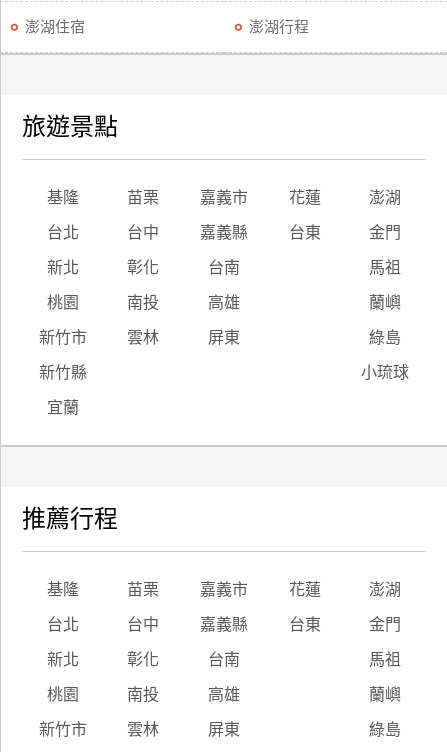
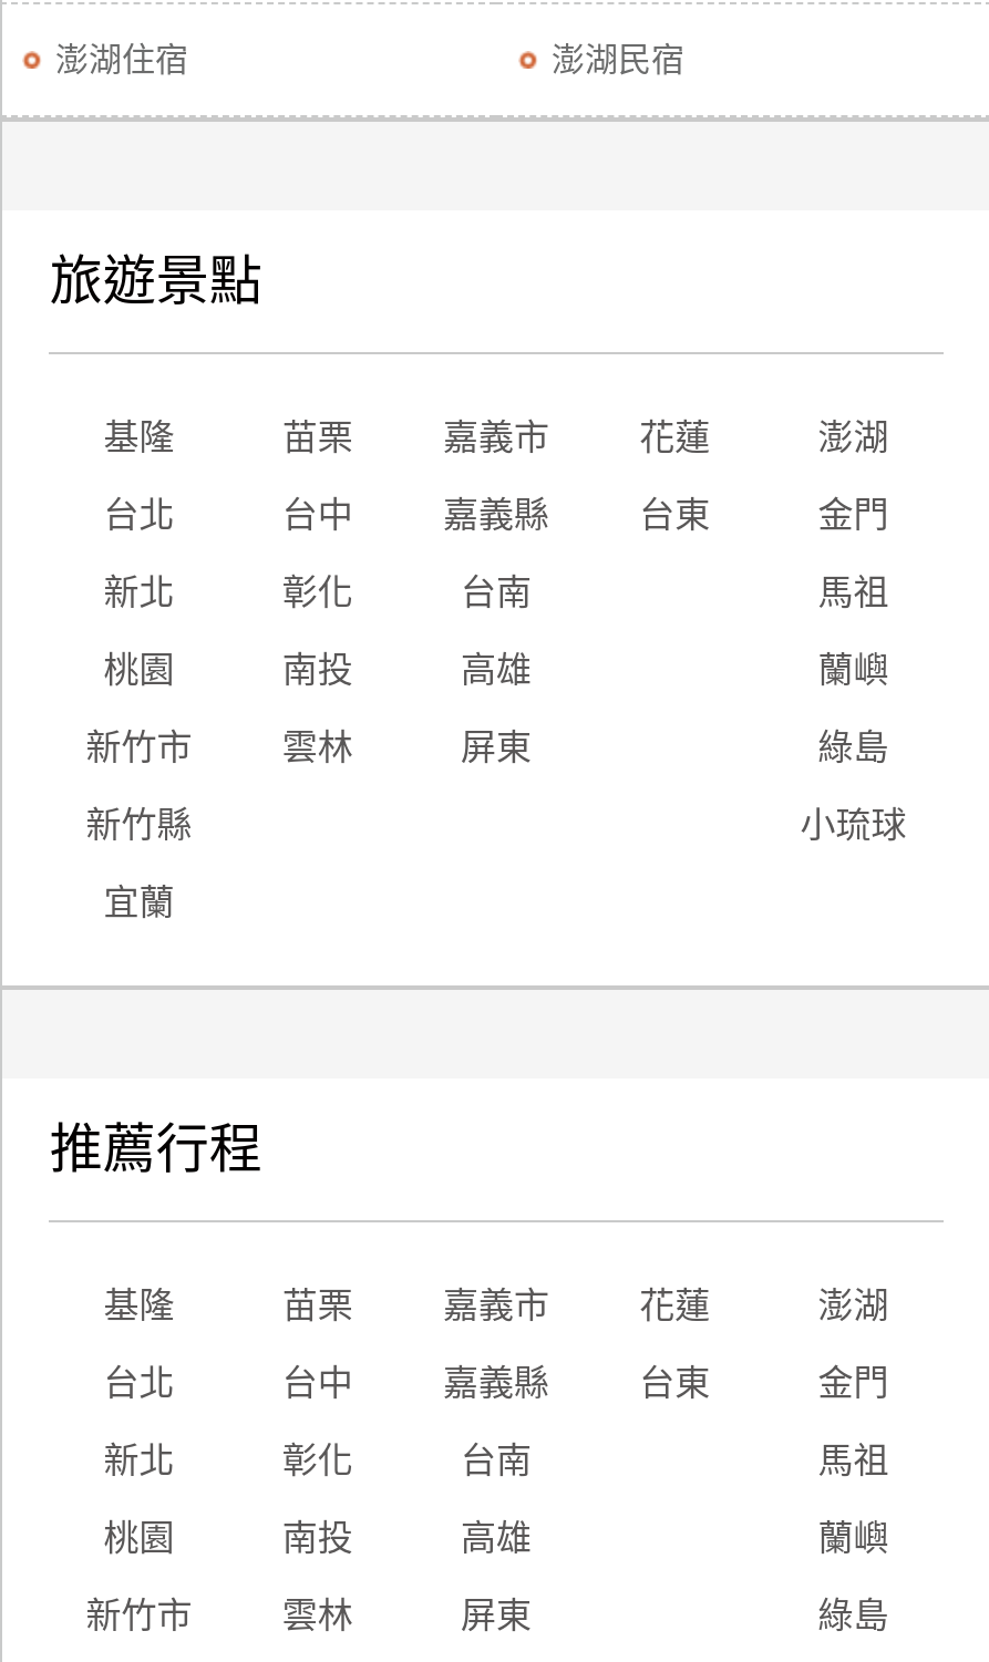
- 澎湖行程
+ 澎湖民宿
